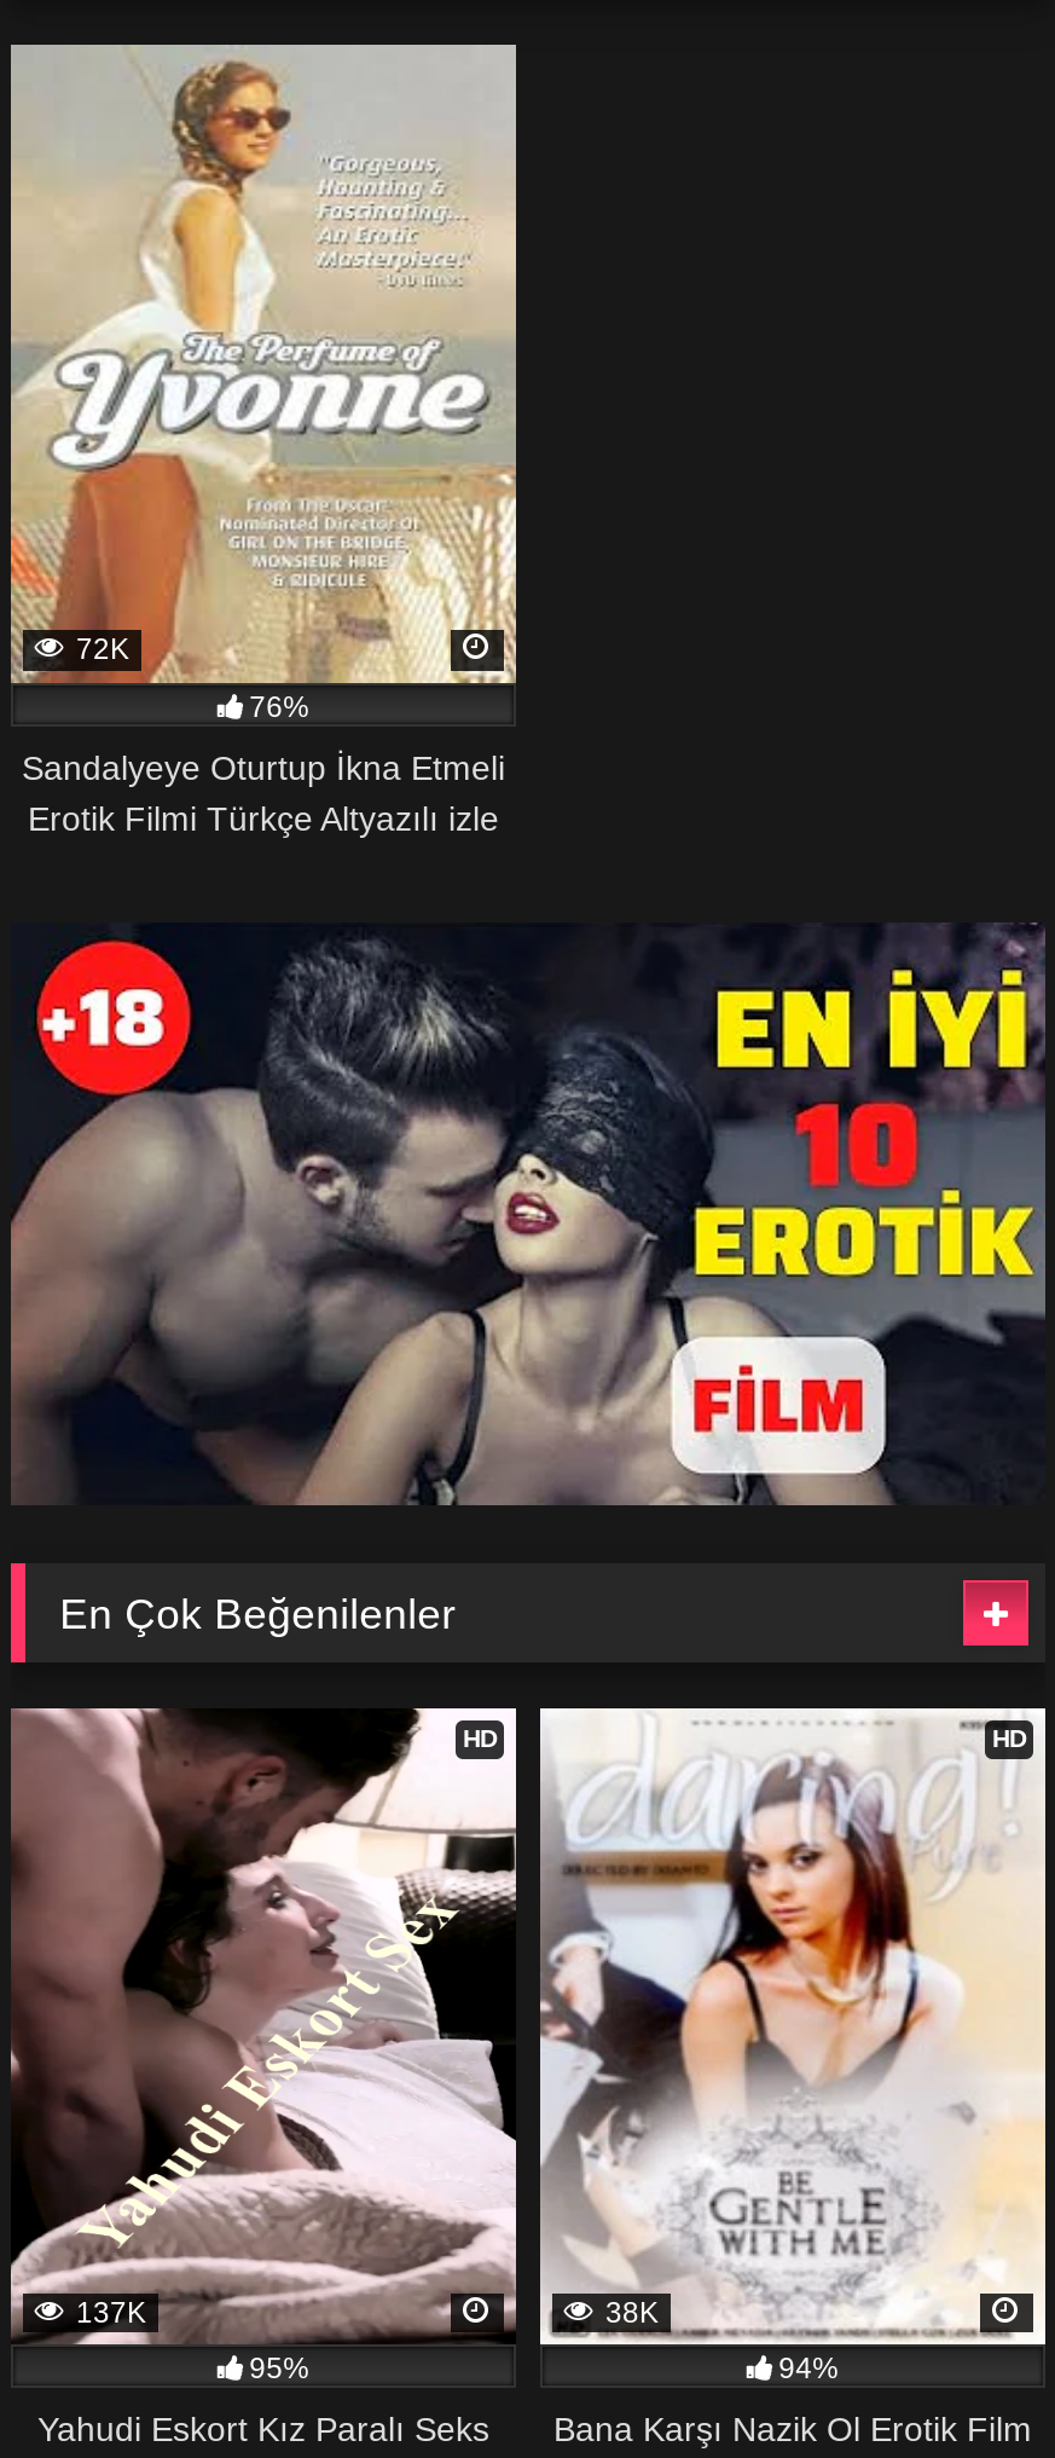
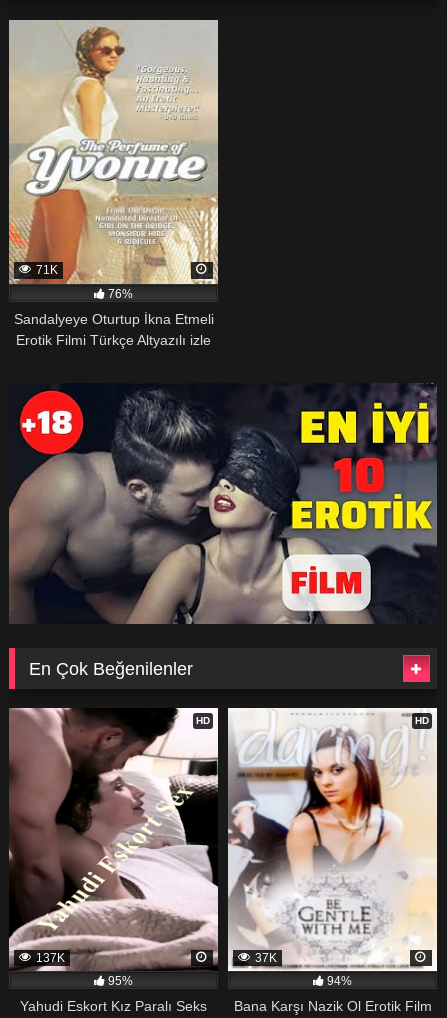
- 72K
+ 71K

- 38K
+ 37K
